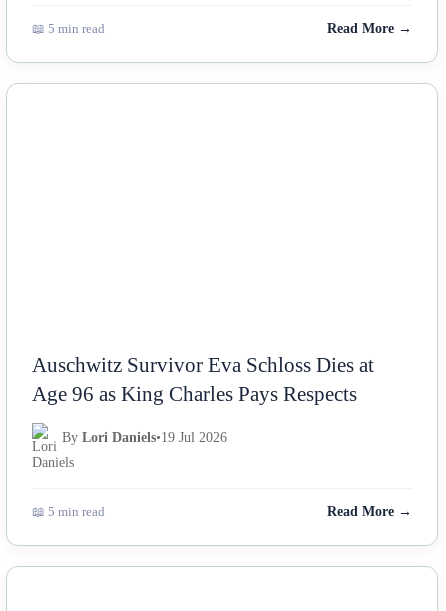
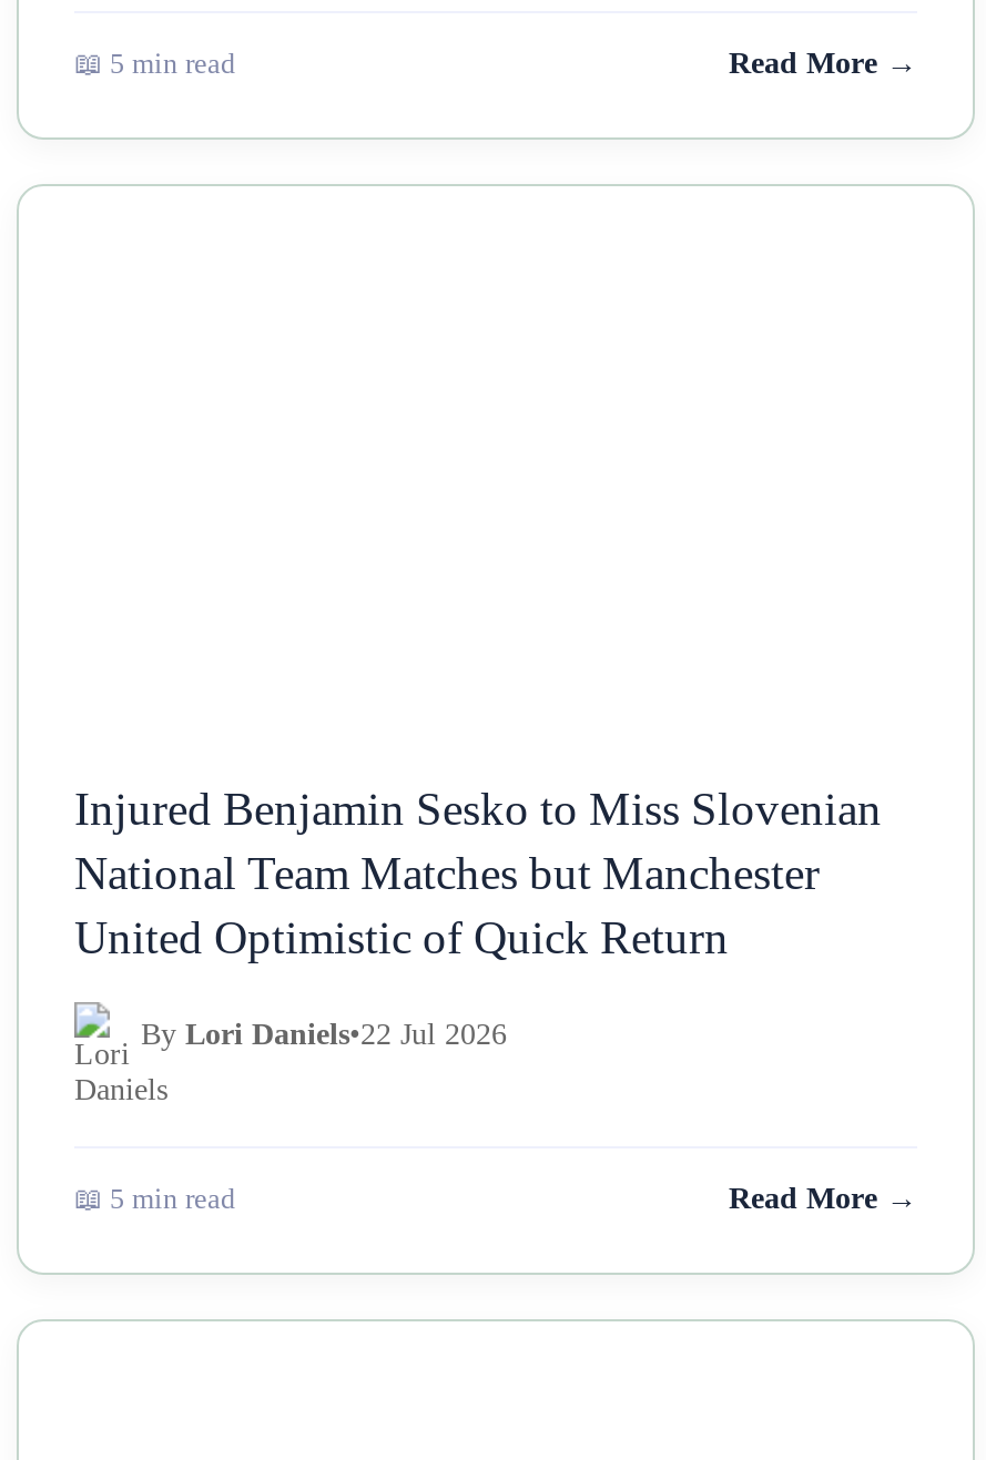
- Auschwitz Survivor Eva Schloss Dies at
- Age 96 as King Charles Pays Respects
+ Injured Benjamin Sesko to Miss Slovenian
+ National Team Matches but Manchester
+ United Optimistic of Quick Return

- By Lori Daniels•19 Jul 2026
+ By Lori Daniels•22 Jul 2026
